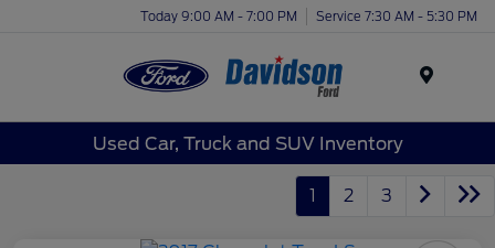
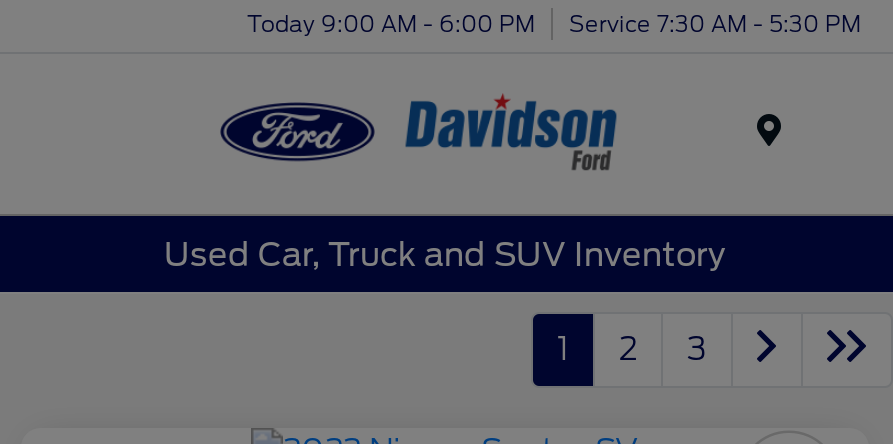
- Today 9:00 AM - 7:00 PM Service 7:30 AM - 5:30 PM
+ Today 9:00 AM - 6:00 PM Service 7:30 AM - 5:30 PM
